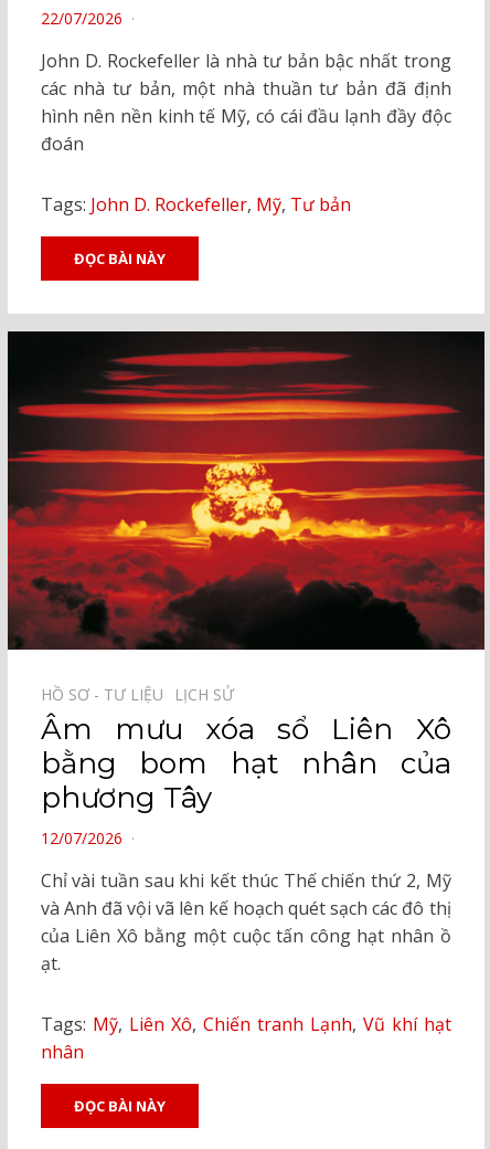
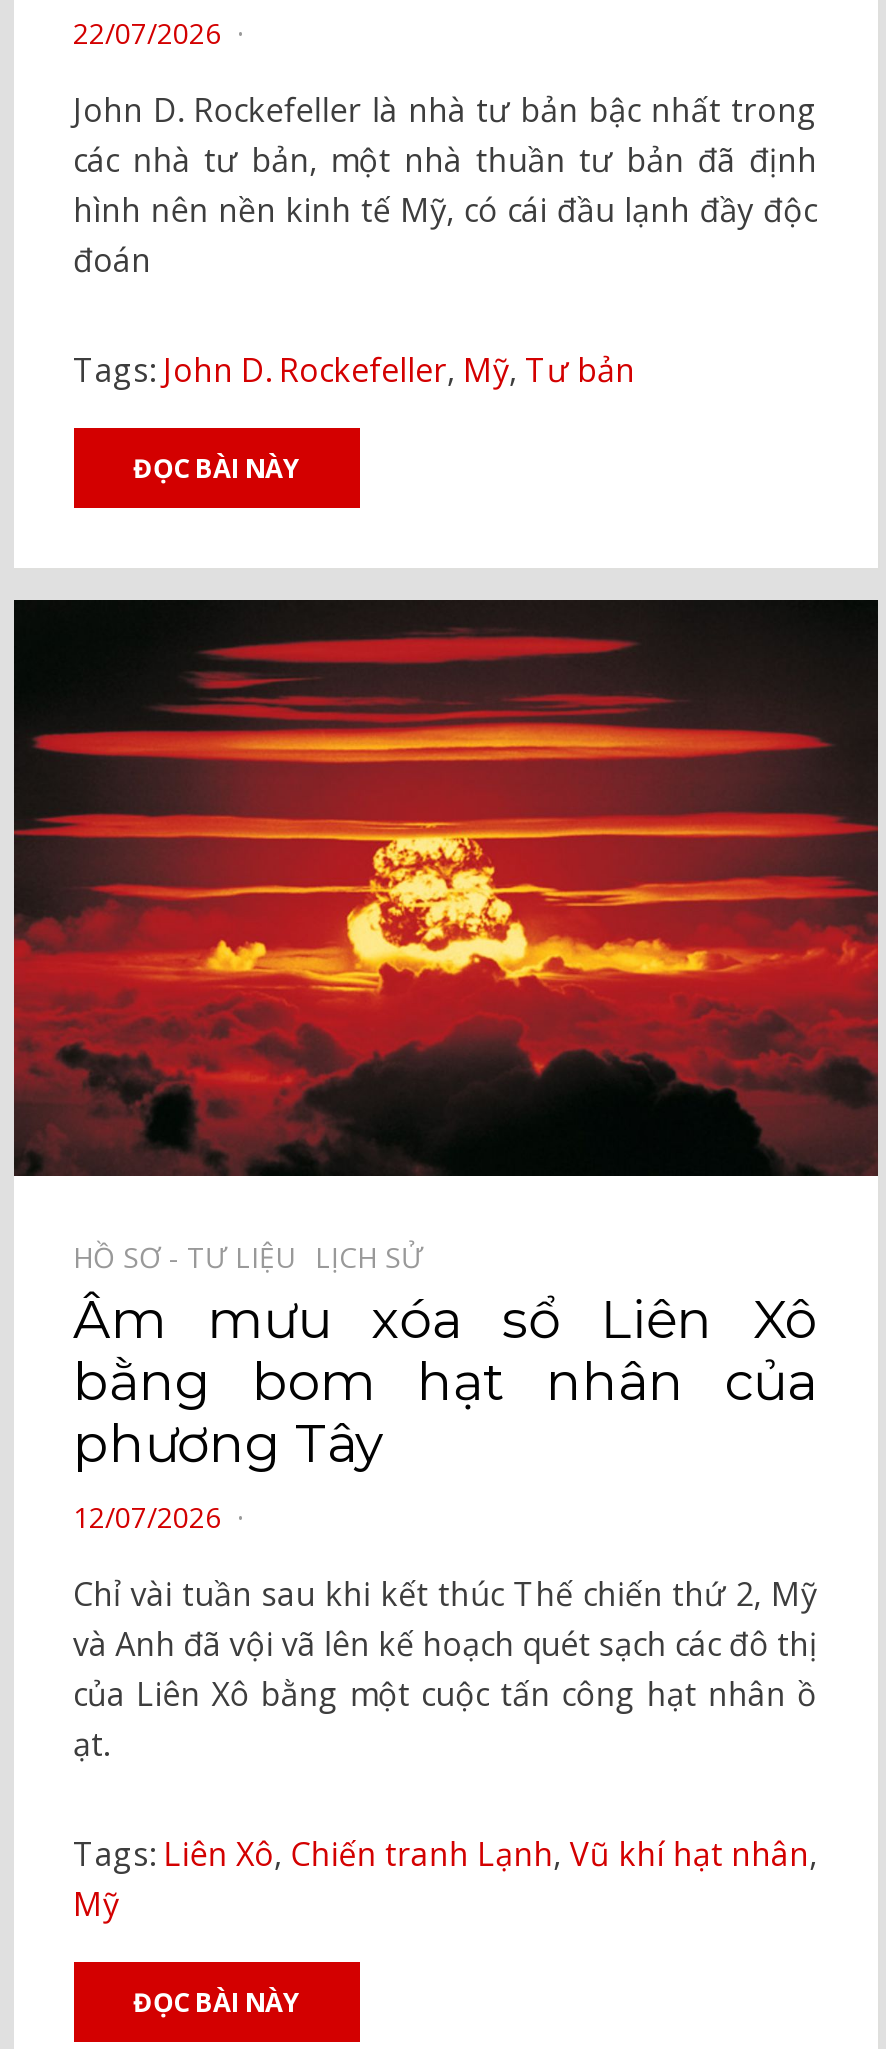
- Tags: Mỹ, Liên Xô, Chiến tranh Lạnh, Vũ khí hạt
- nhân
+ Tags: Liên Xô, Chiến tranh Lạnh, Vũ khí hạt nhân,
+ Mỹ
